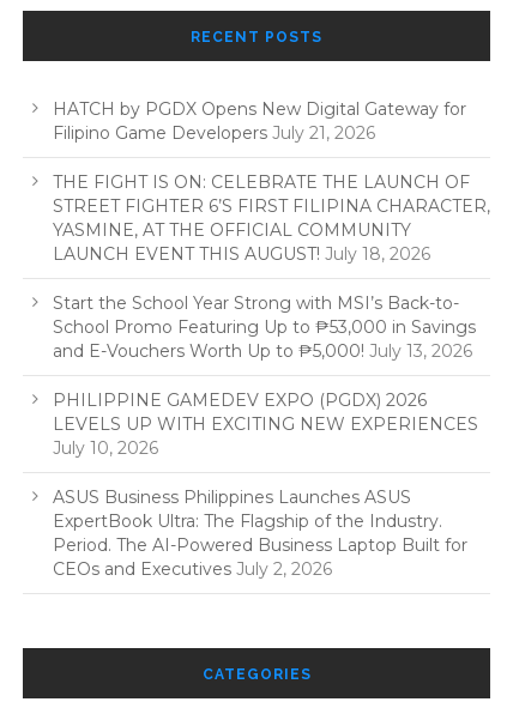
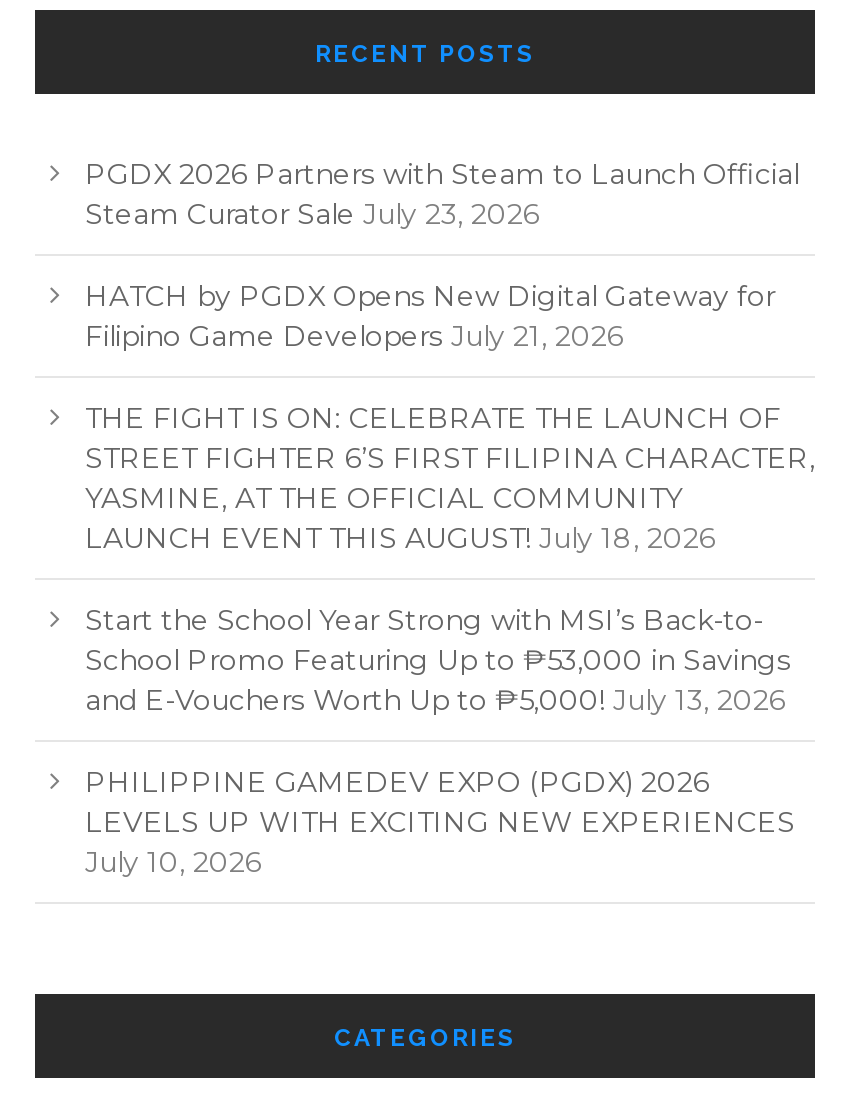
+ PGDX 2026 Partners with Steam to Launch Official
+ Steam Curator Sale July 23, 2026

moved down: HATCH by PGDX Opens New Digital Gateway for | Filipino Game Developers July 21, 2026 | THE FIGHT IS ON: CELEBRATE THE LAUNCH OF | ... | LEVELS UP WITH EXCITING NEW EXPERIENCES | July 10, 2026

- ASUS Business Philippines Launches ASUS
- ExpertBook Ultra: The Flagship of the Industry.
- Period. The AI-Powered Business Laptop Built for
- CEOs and Executives July 2, 2026
